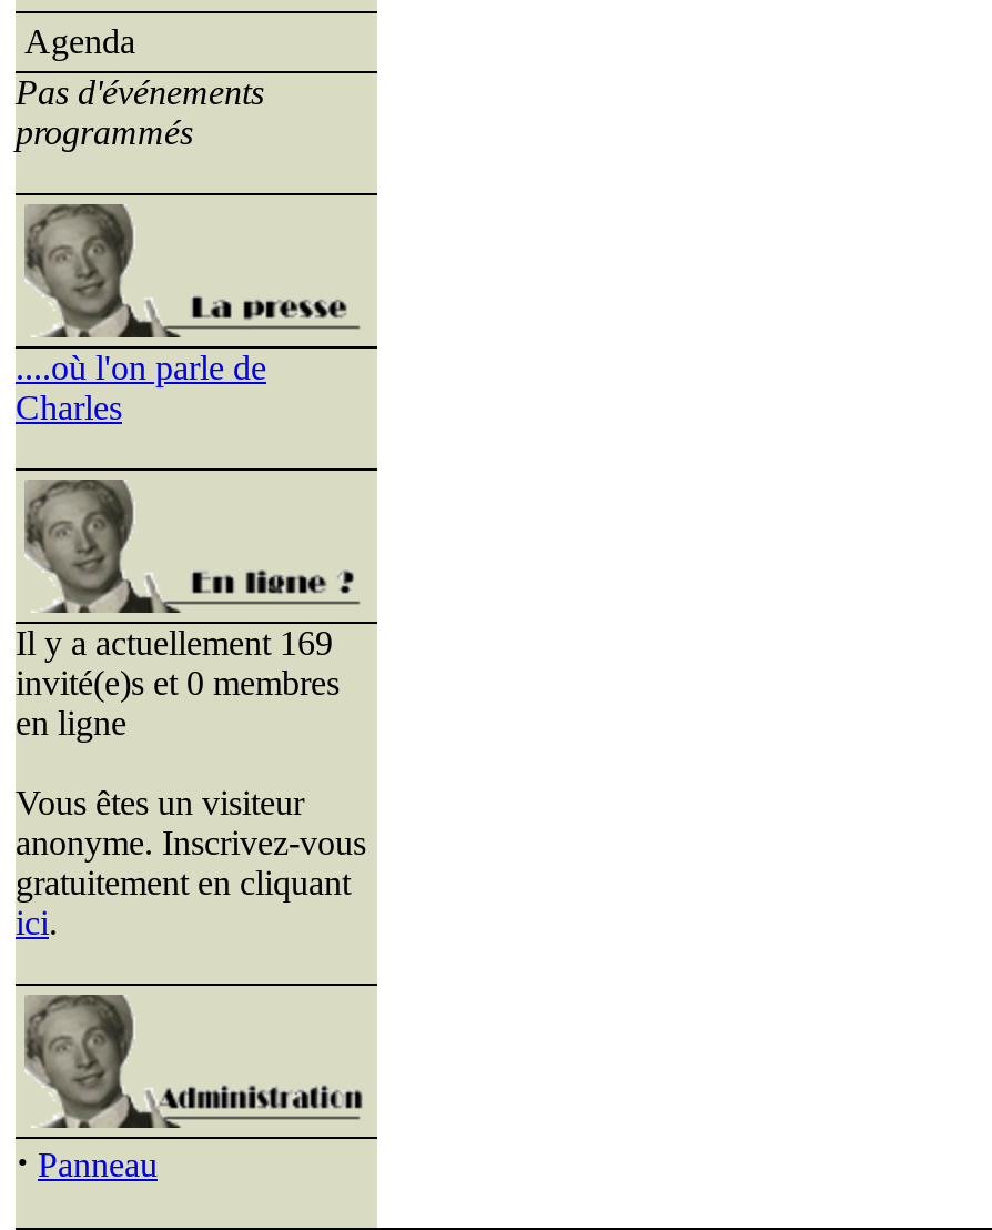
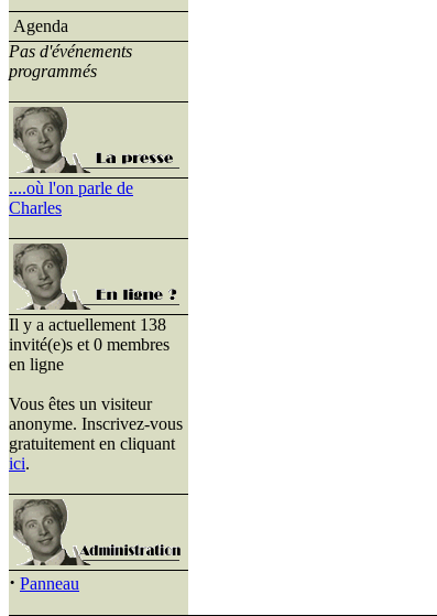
- Il y a actuellement 169
+ Il y a actuellement 138
